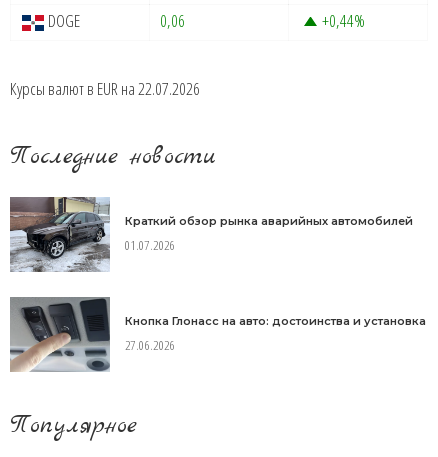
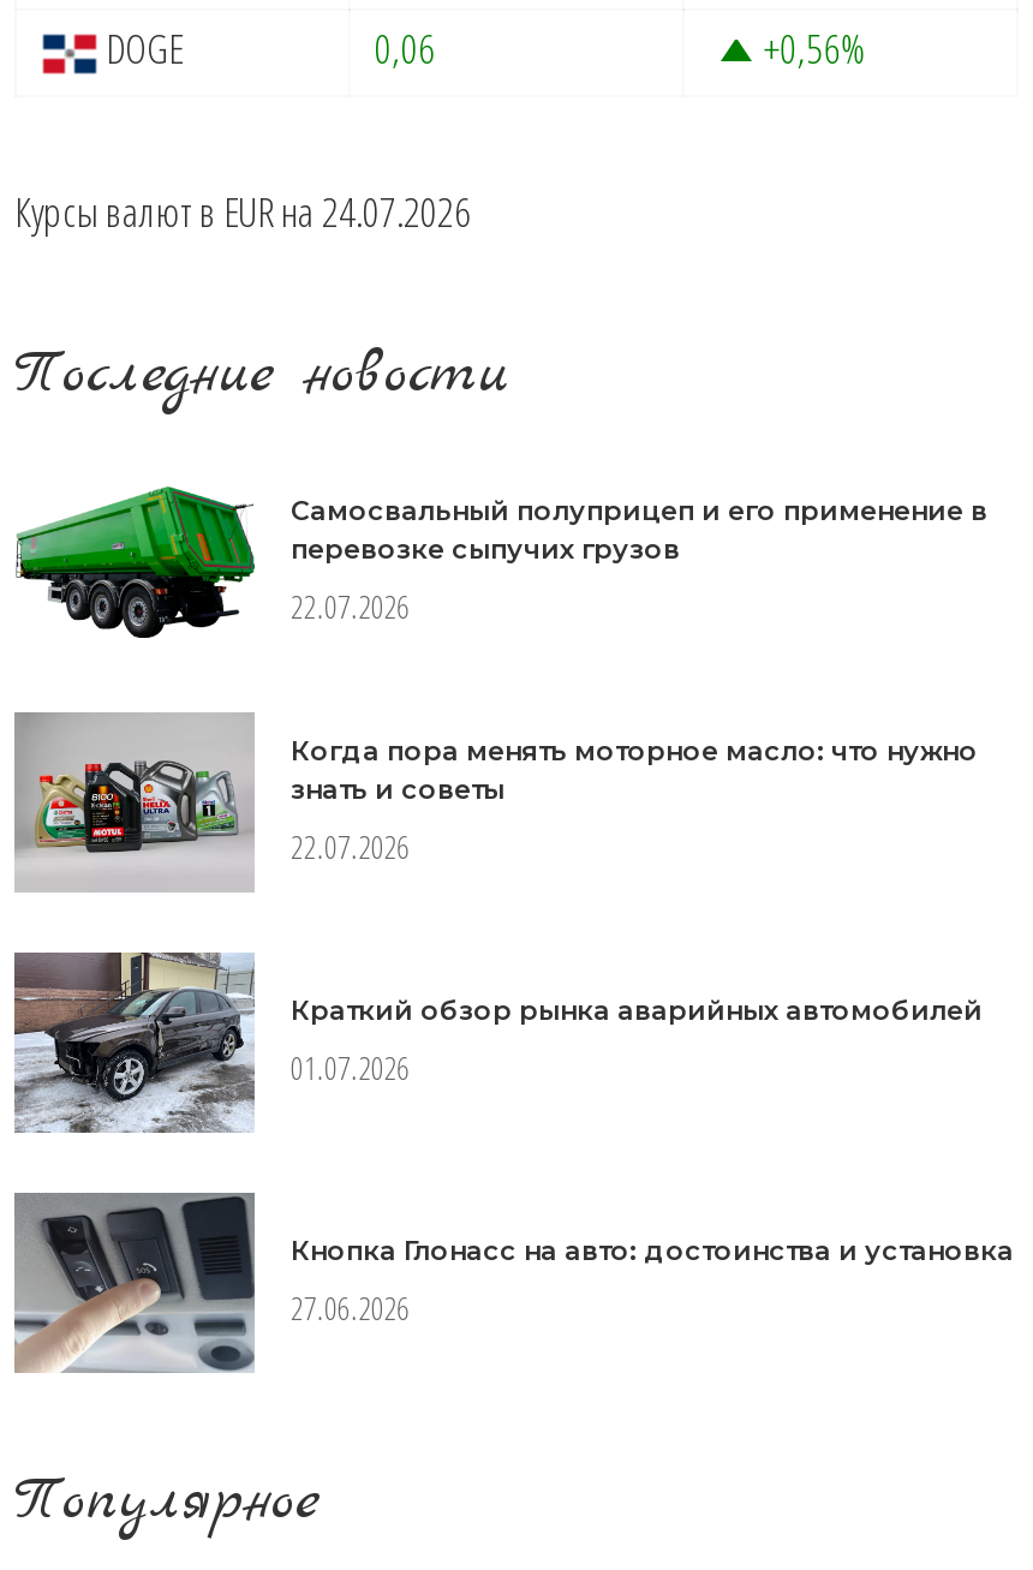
- +0,44%
+ +0,56%

- Курсы валют в EUR на 22.07.2026
+ Курсы валют в EUR на 24.07.2026

+ [image]
+ Самосвальный полуприцеп и его применение в
+ перевозке сыпучих грузов
+ 22.07.2026
+ Когда пора менять моторное масло: что нужно
+ знать и советы
+ 22.07.2026

+ [image]
